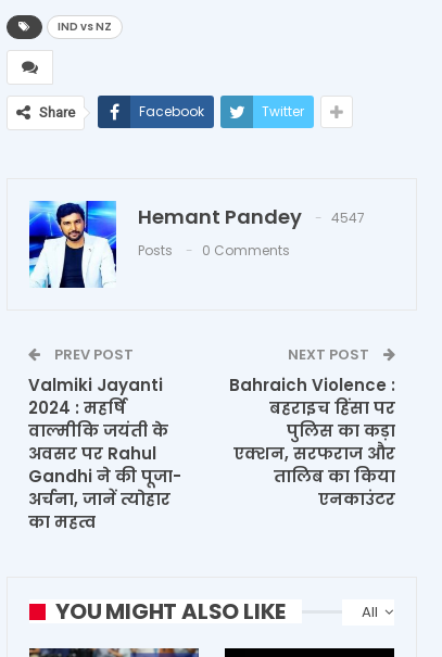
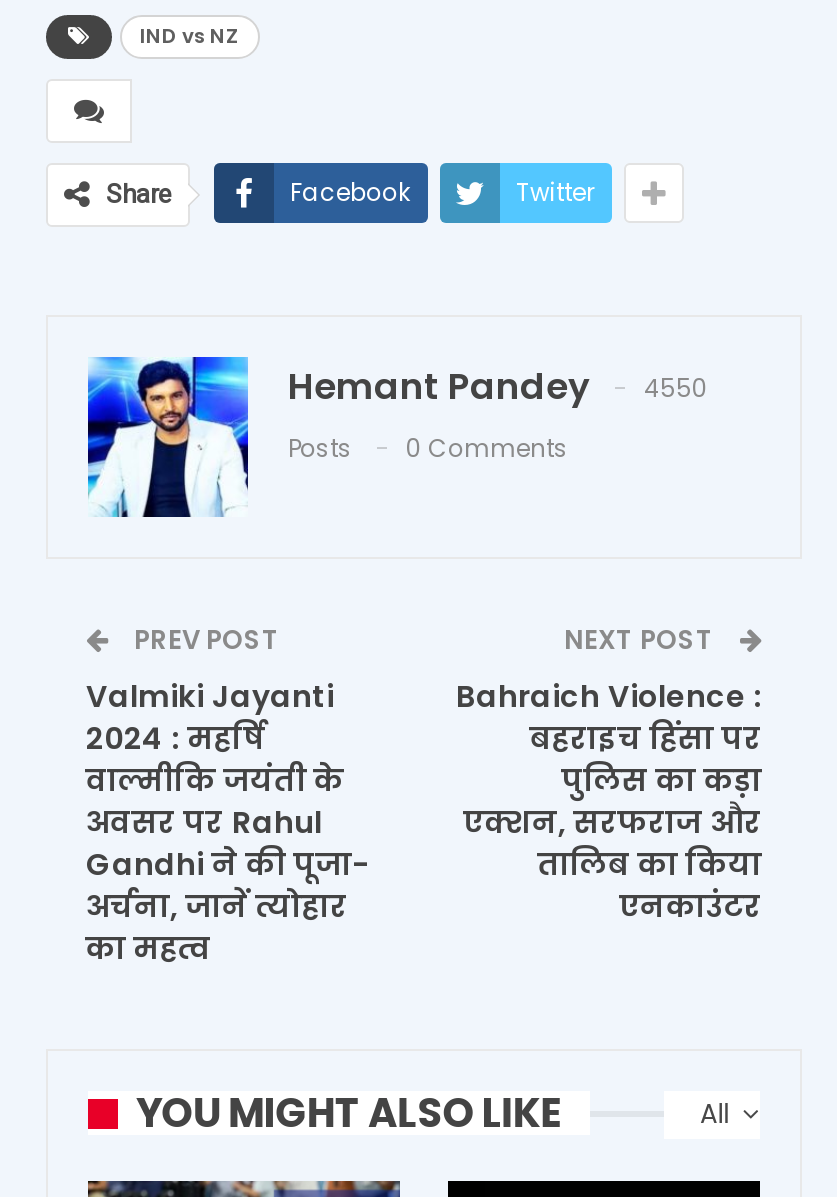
- Hemant Pandey 4547
+ Hemant Pandey 4550
